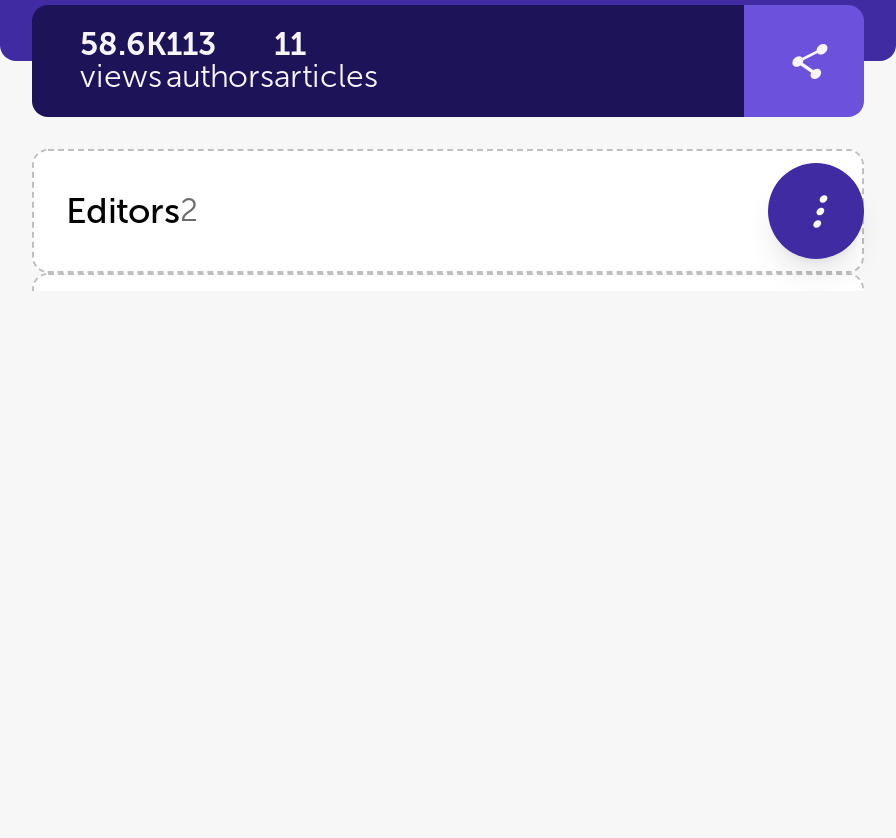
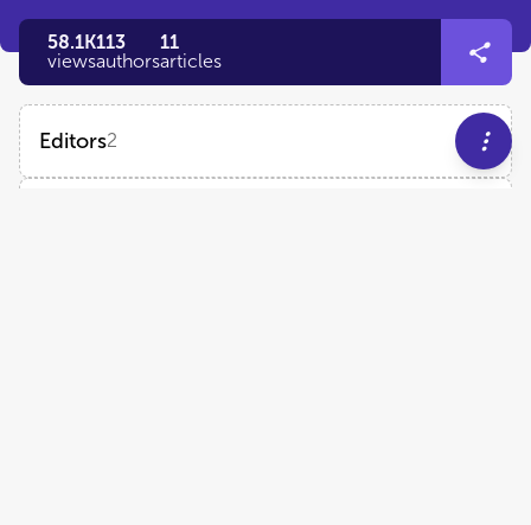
- 58.6K 113 11
+ 58.1K 113 11
